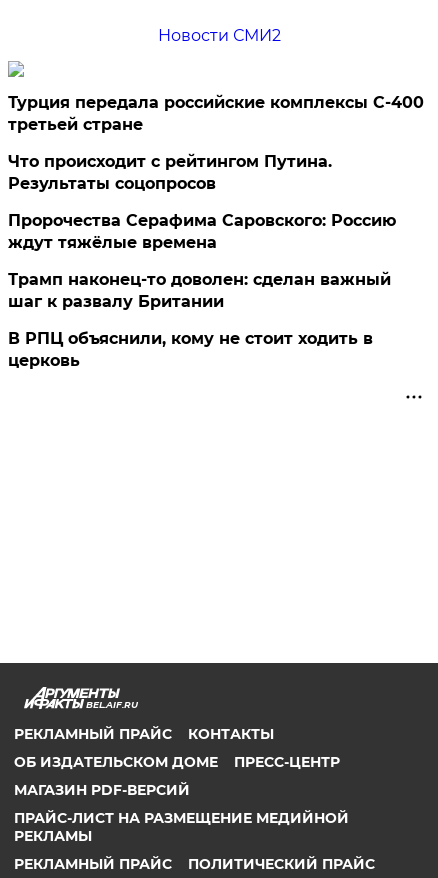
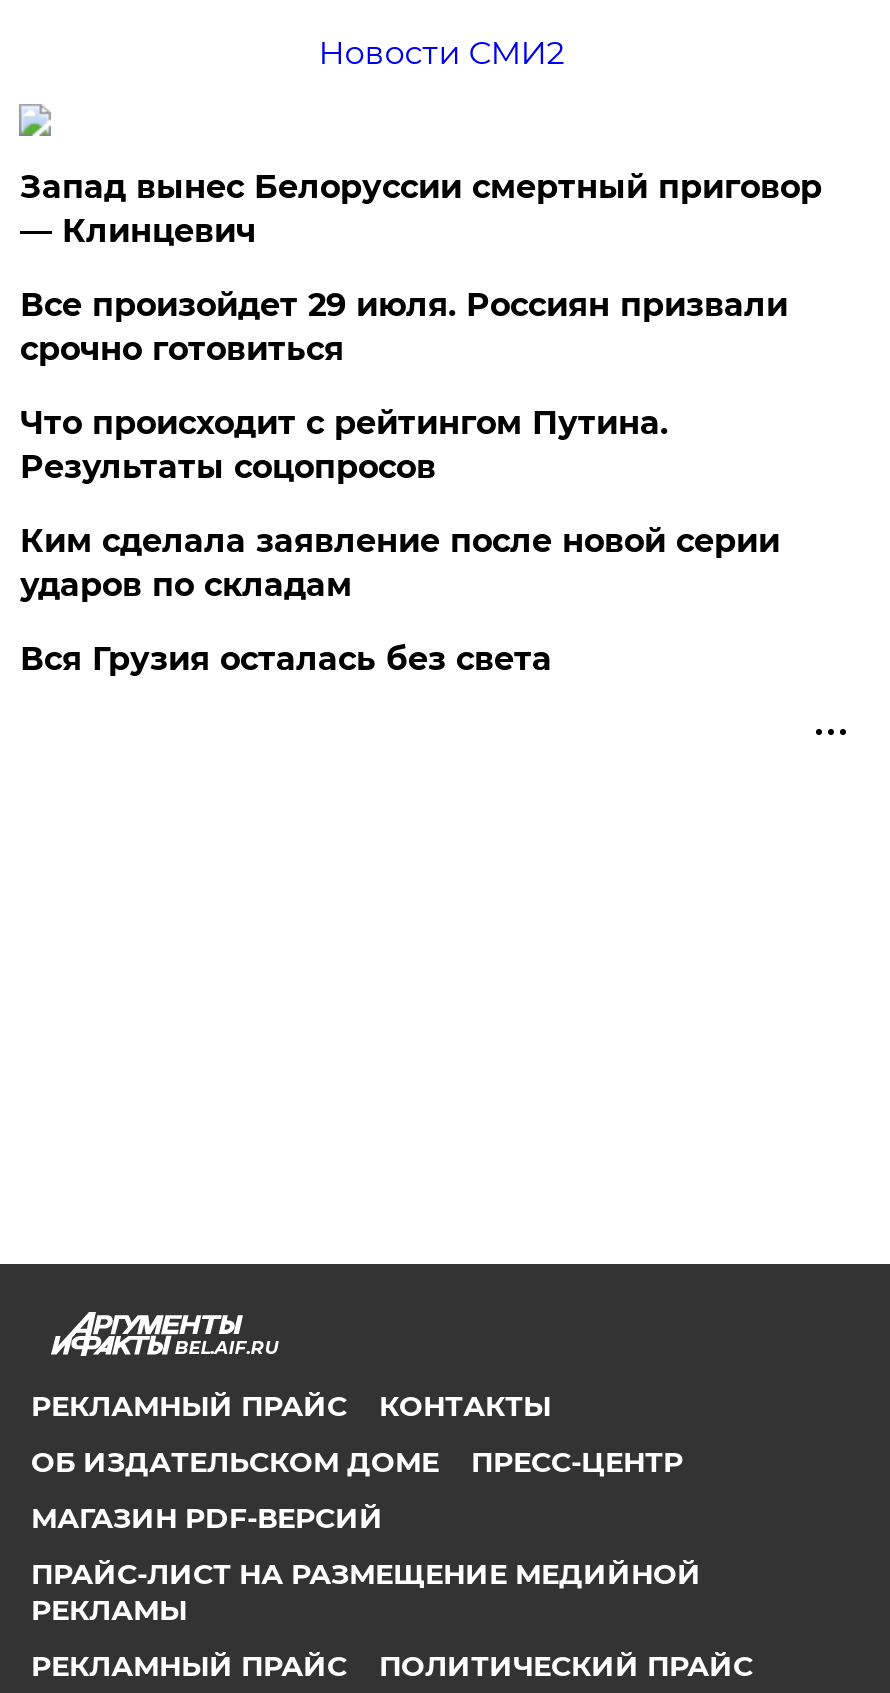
- Турция передала российские комплексы С-400
- третьей стране
+ Запад вынес Белоруссии смертный приговор
+ — Клинцевич
+ Все произойдет 29 июля. Россиян призвали
+ срочно готовиться

moved down: Что происходит с рейтингом Путина. | Результаты соцопросов

- Пророчества Серафима Саровского: Россию
- ждут тяжёлые времена
- Трамп наконец-то доволен: сделан важный
- шаг к развалу Британии
- В РПЦ объяснили, кому не стоит ходить в
- церковь
+ Ким сделала заявление после новой серии
+ ударов по складам
+ Вся Грузия осталась без света
